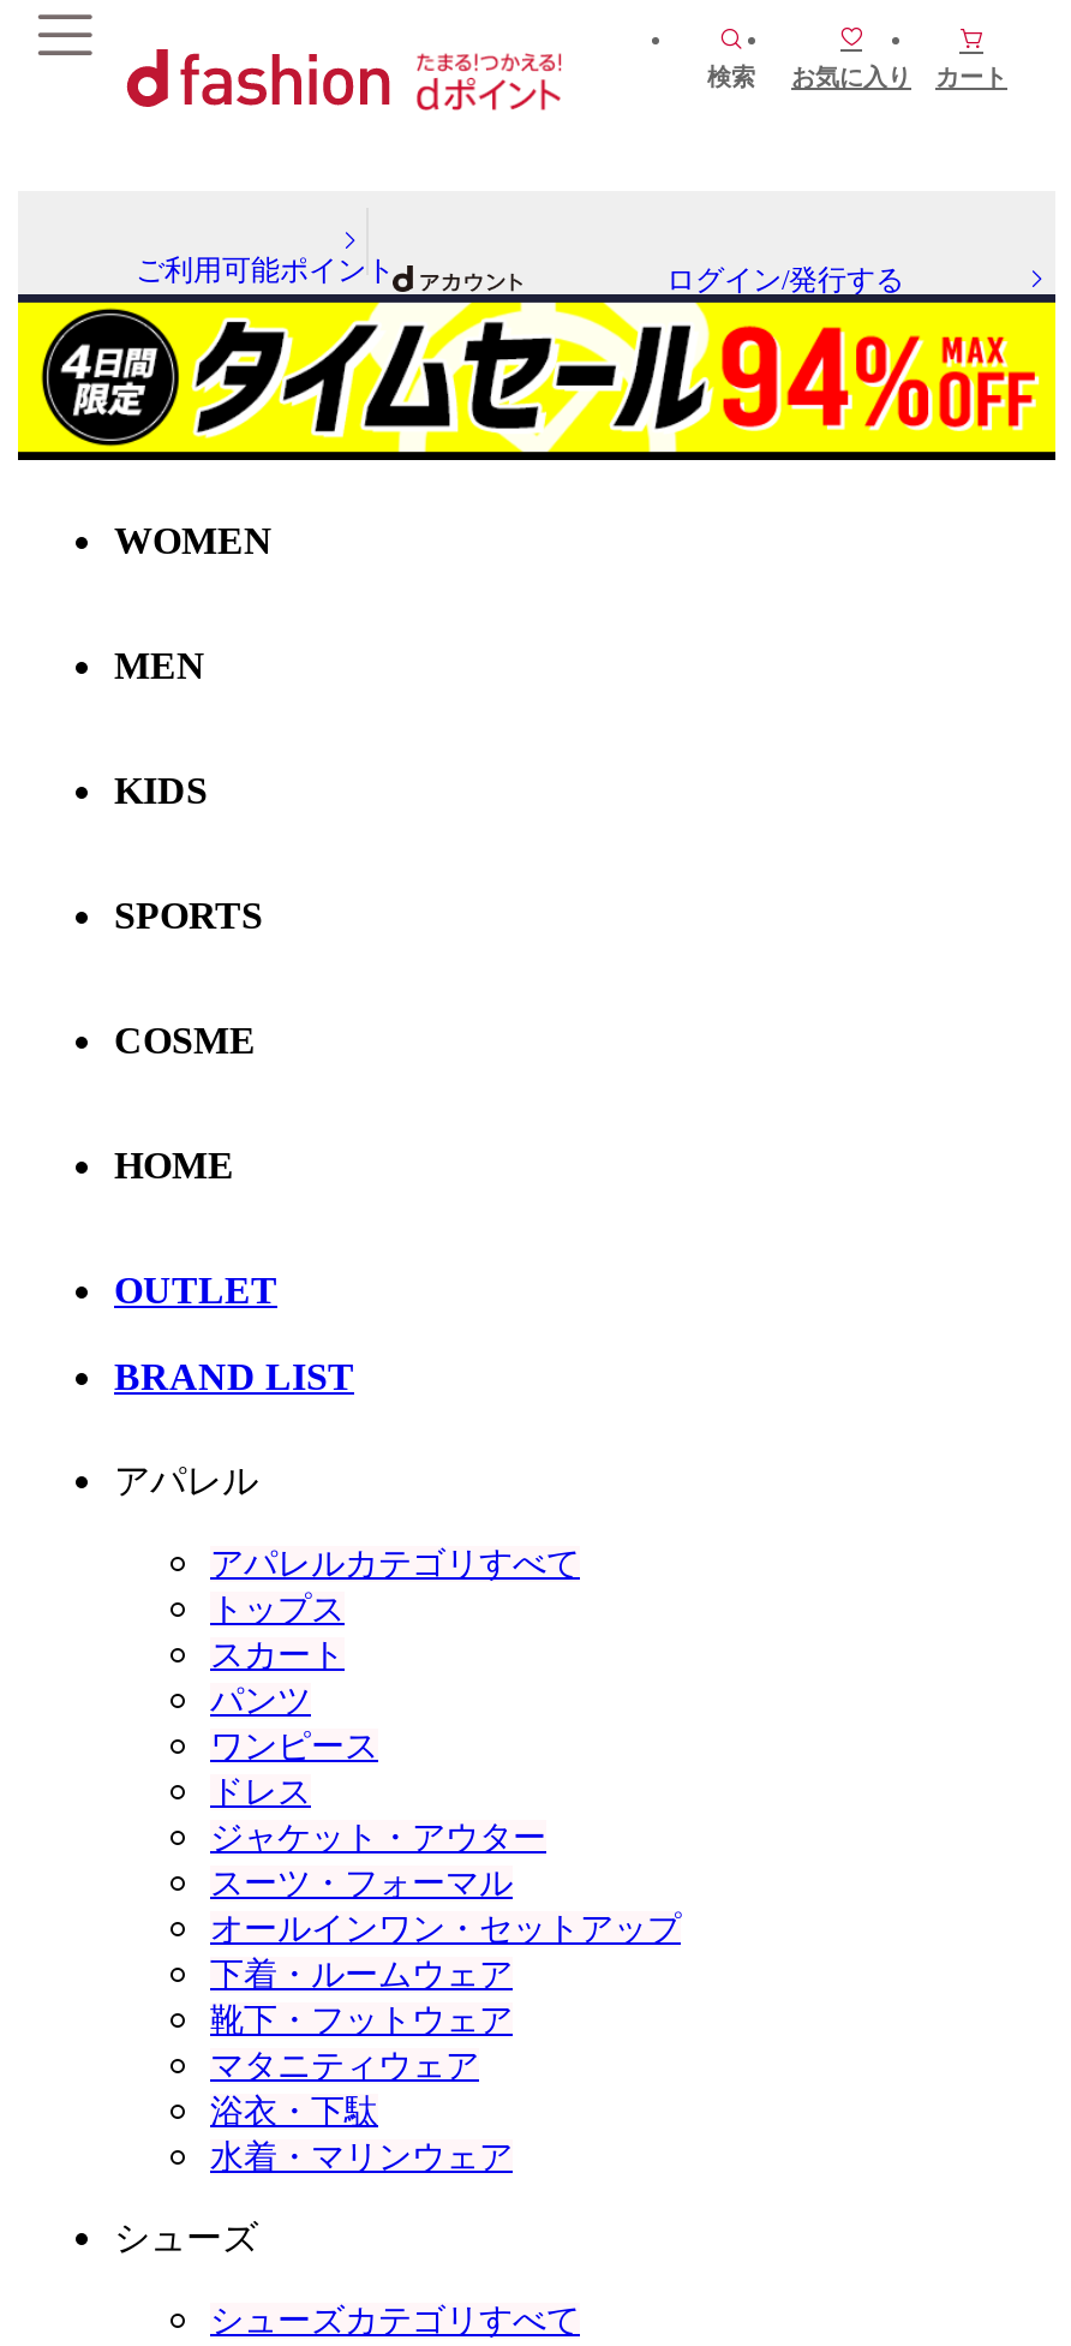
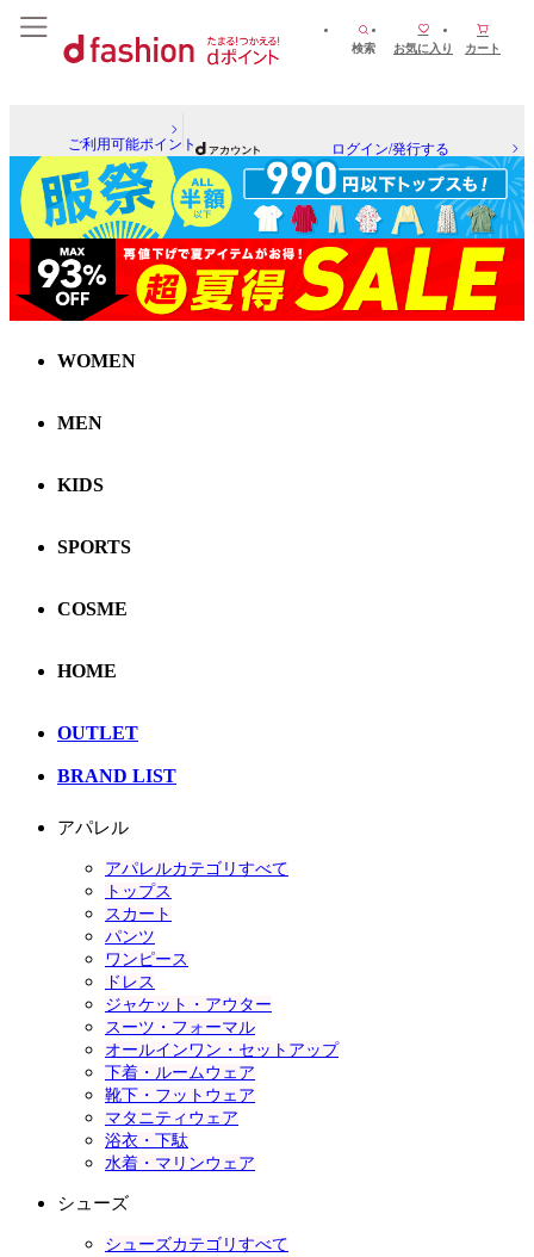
- [image]
+ [image]
